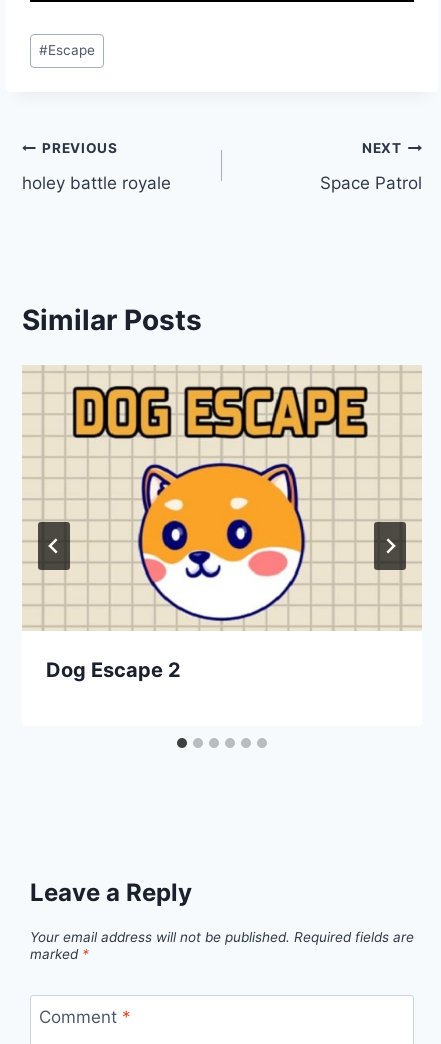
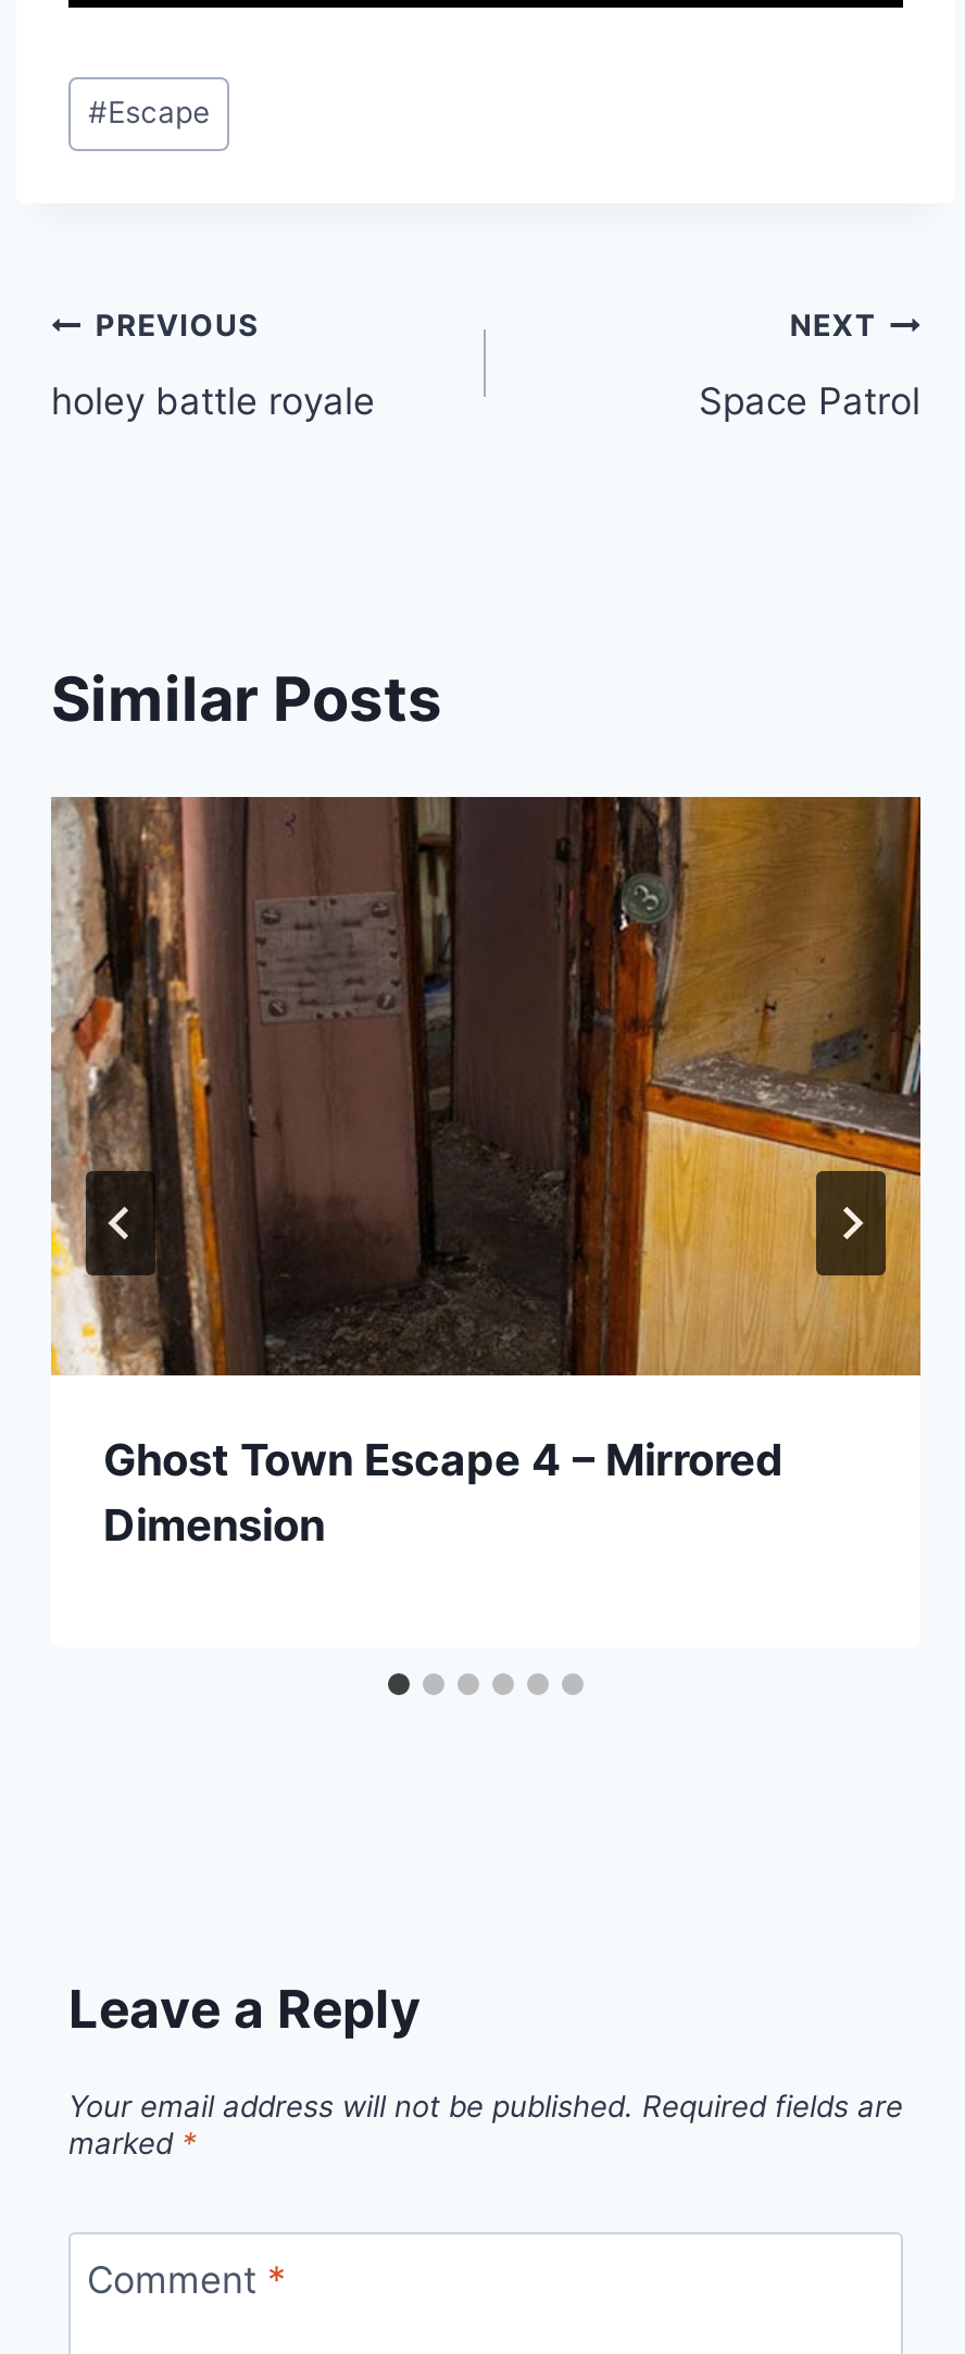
- [image]
- Dog Escape 2
+ [image]
+ Ghost Town Escape 4 – Mirrored
+ Dimension
